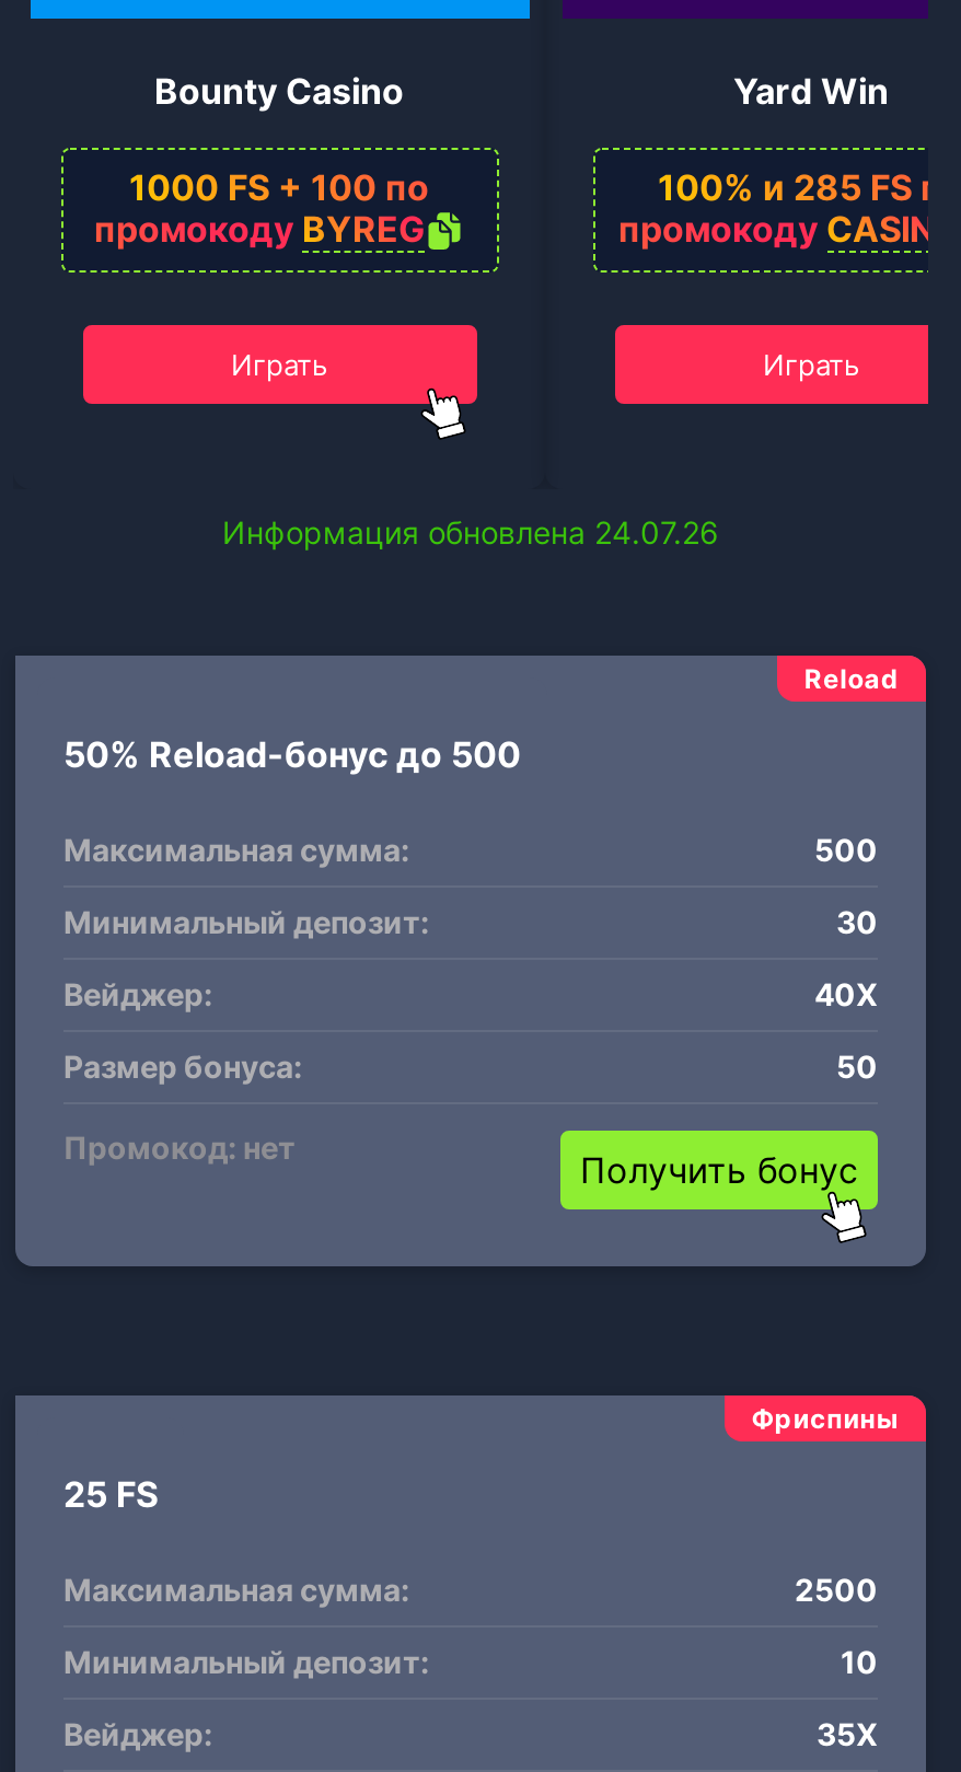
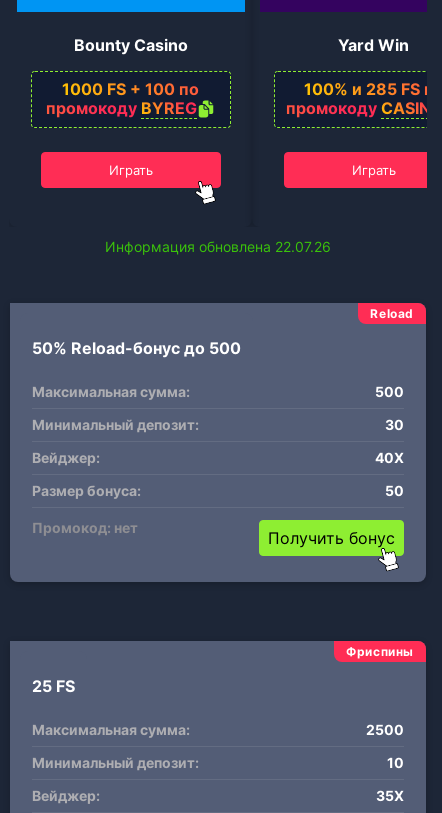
- Информация обновлена 24.07.26
+ Информация обновлена 22.07.26
